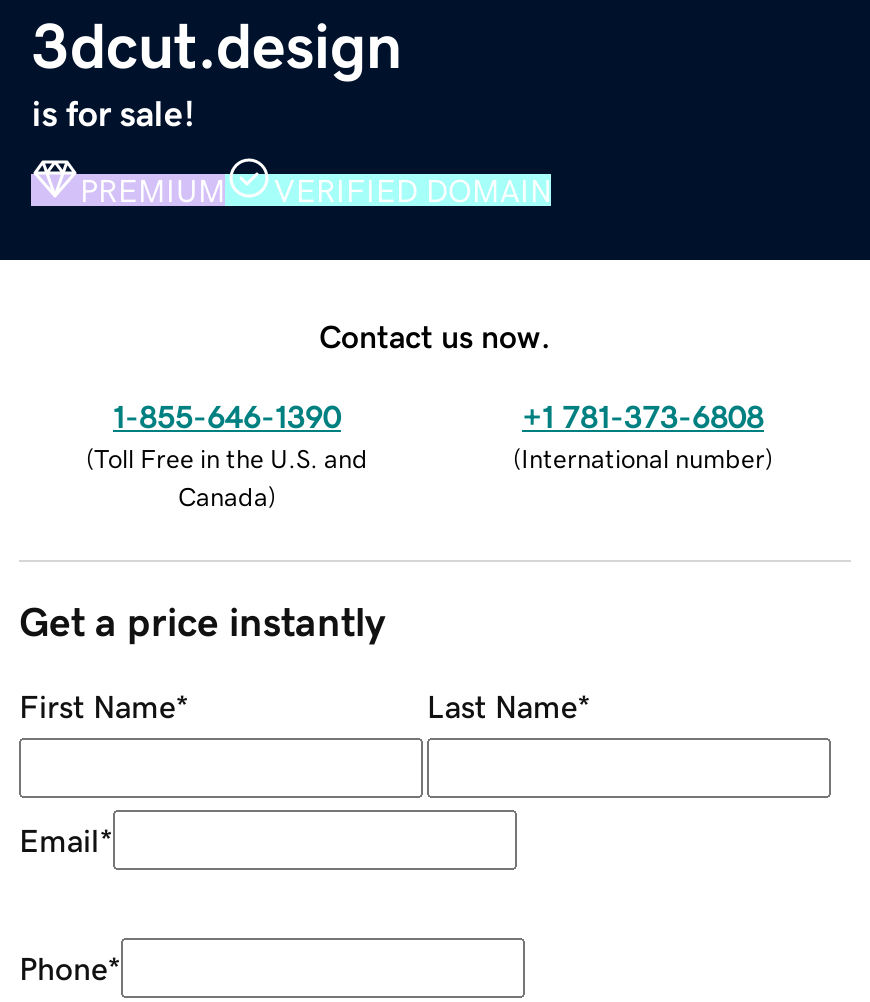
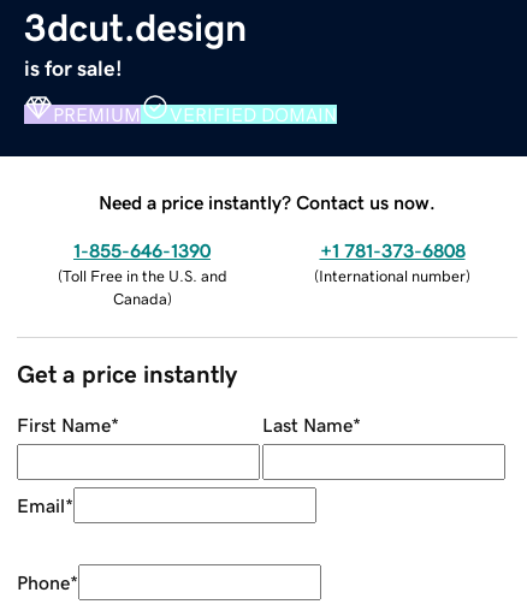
- Contact us now.
+ Need a price instantly? Contact us now.
